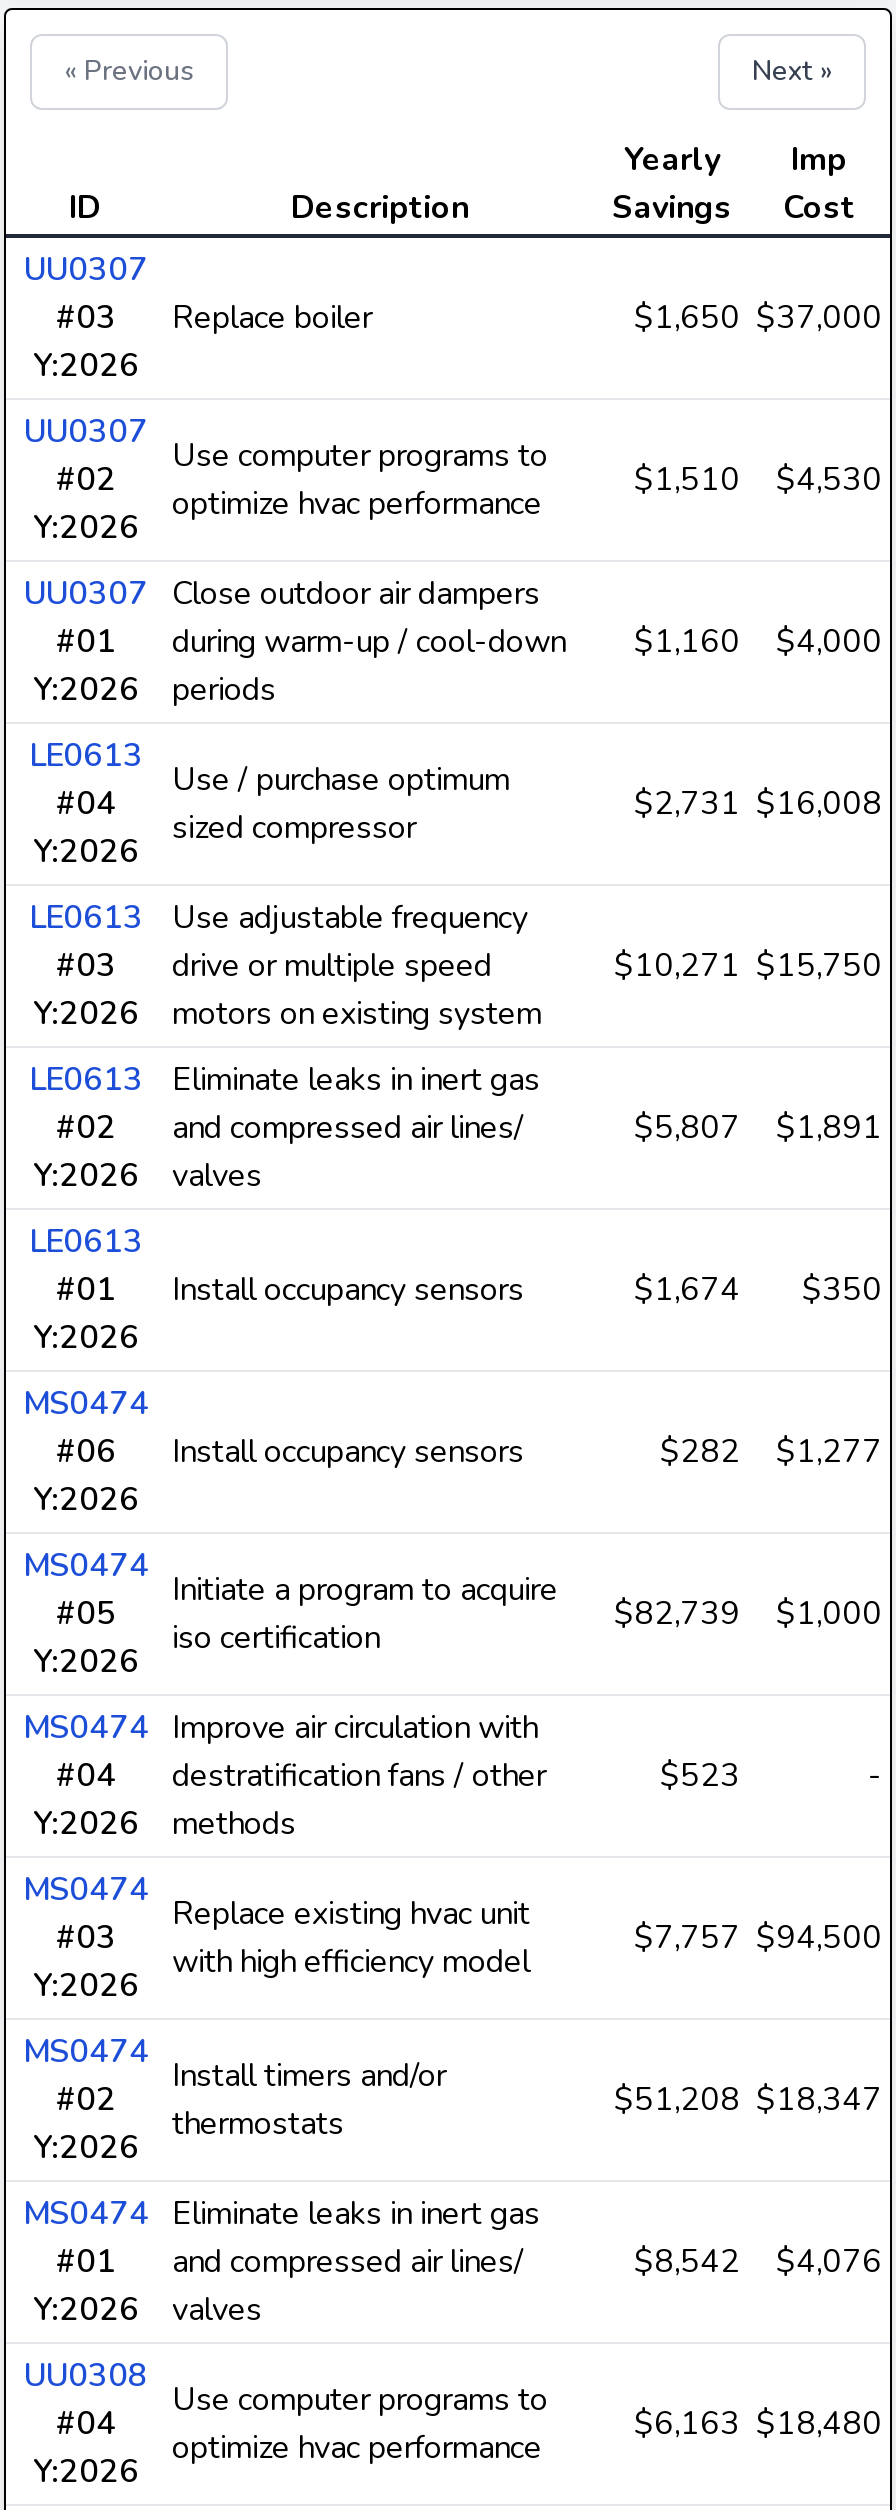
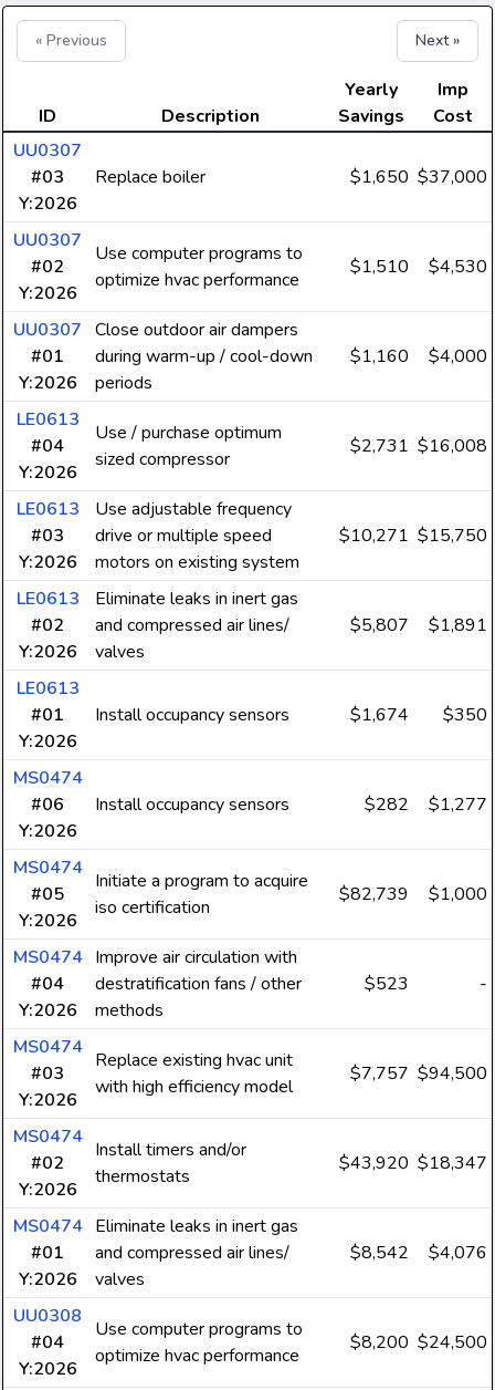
- $51,208 $18,347
+ $43,920 $18,347

- $6,163 $18,480
+ $8,200 $24,500
